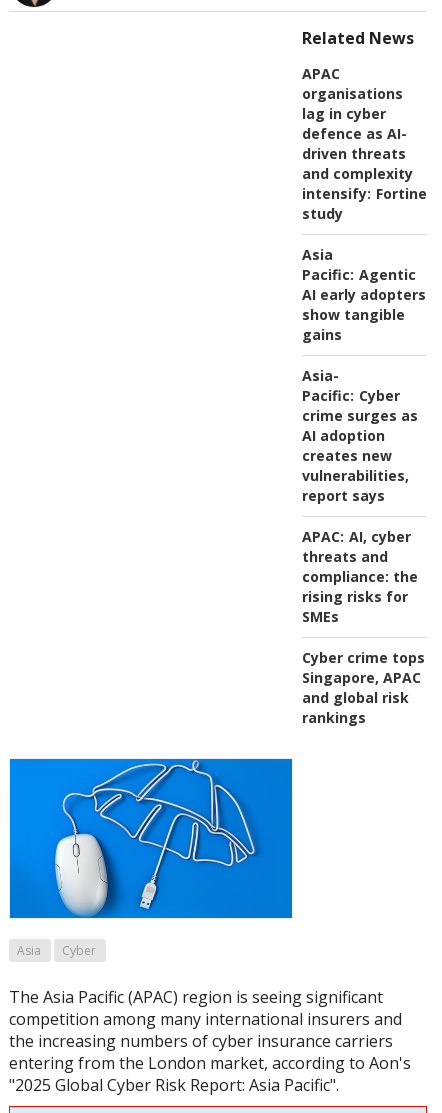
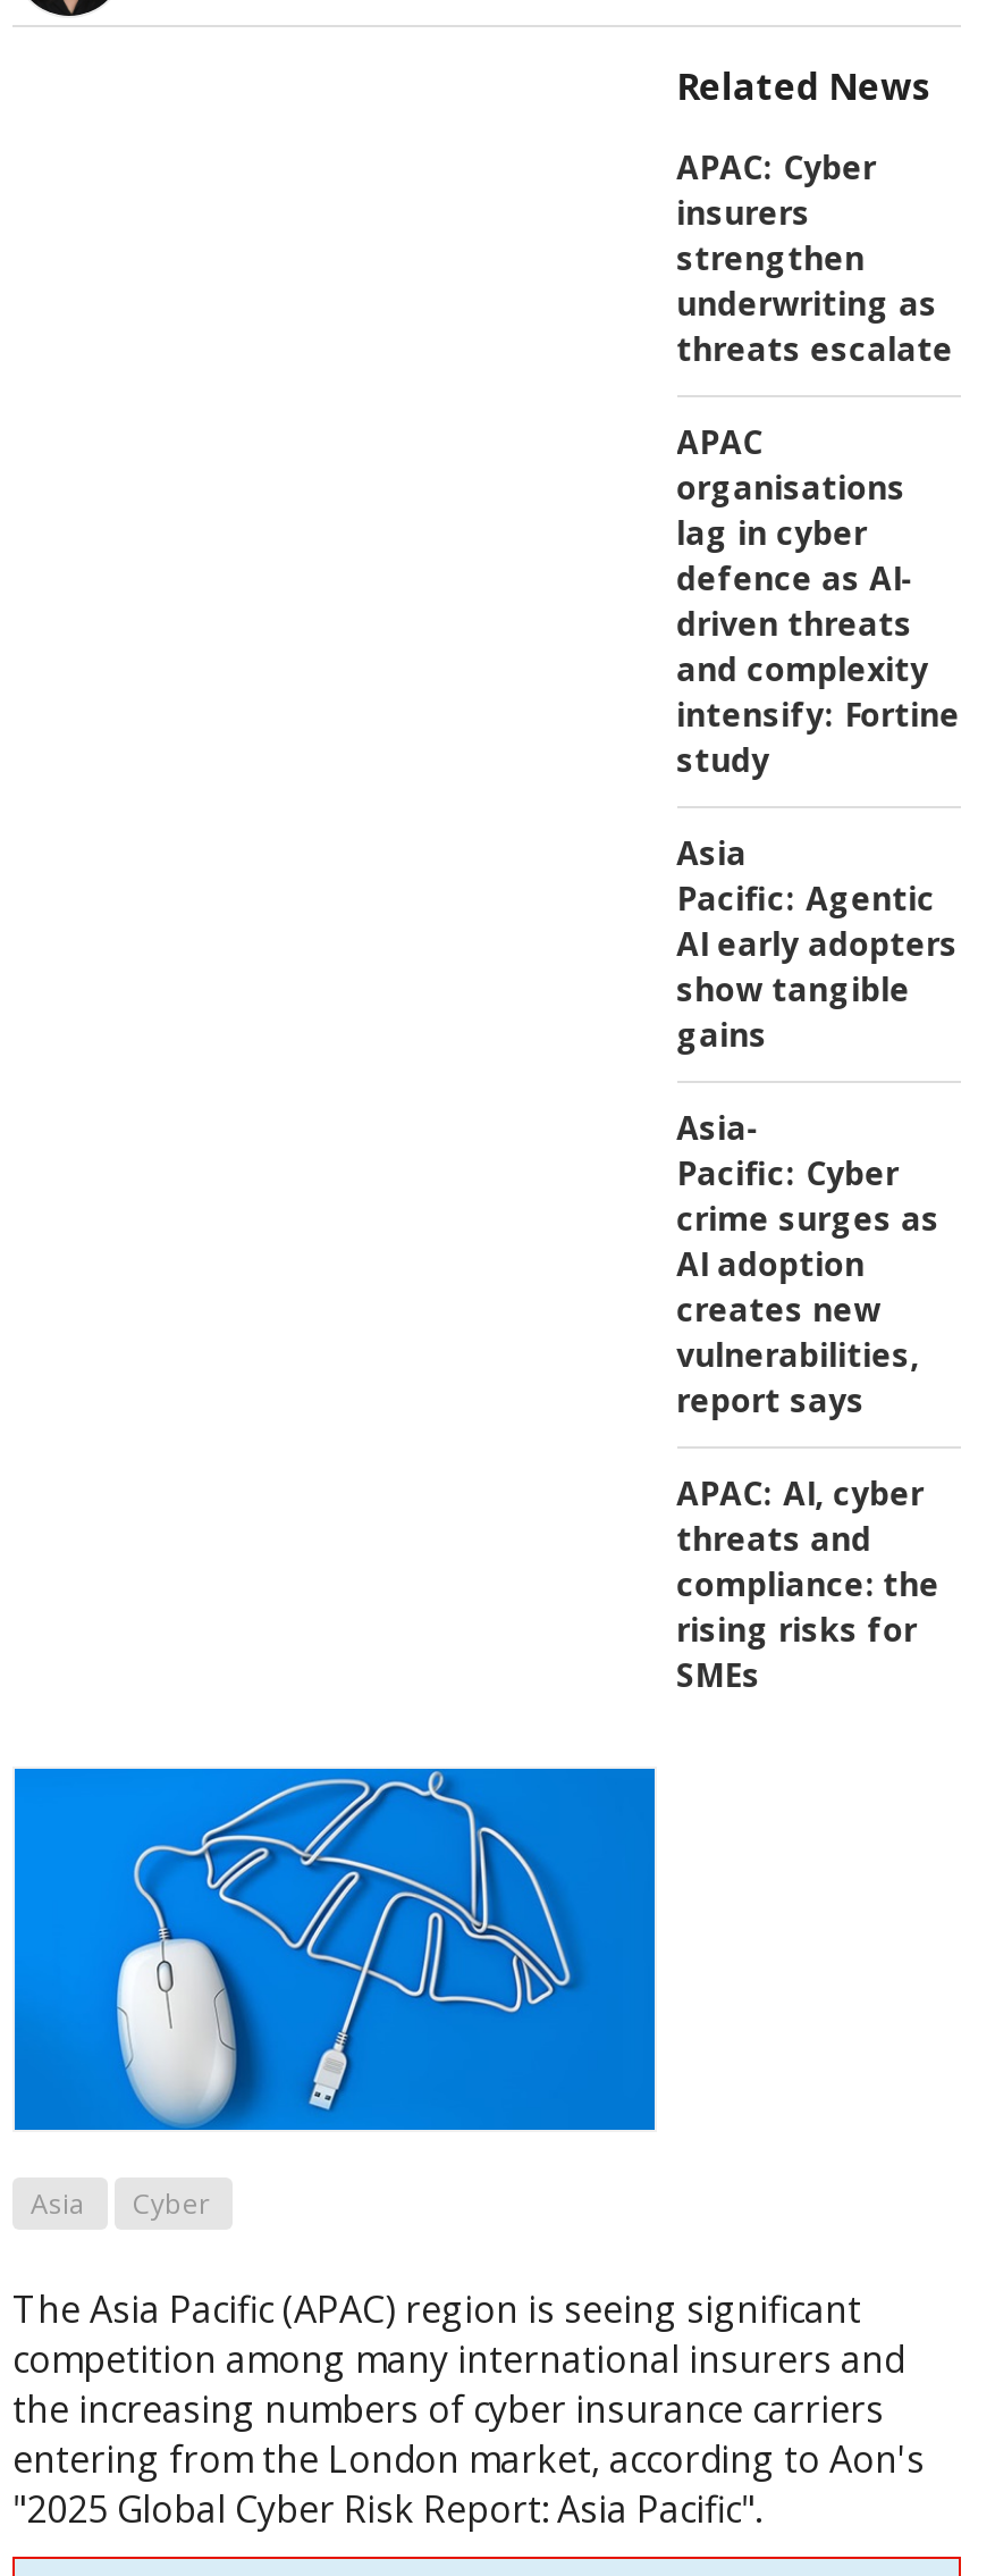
+ APAC: Cyber
+ insurers
+ strengthen
+ underwriting as
+ threats escalate

moved down: APAC | organisations | lag in cyber | ... | rising risks for | SMEs

- Cyber crime tops
- Singapore, APAC
- and global risk
- rankings
